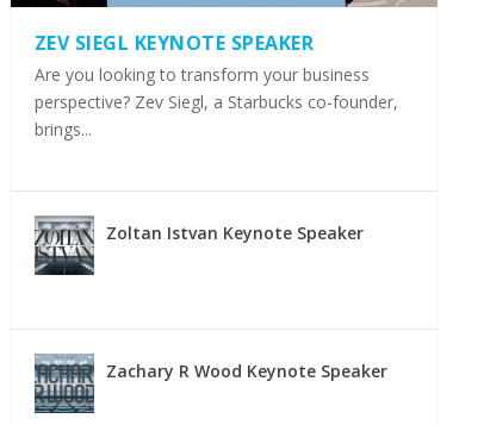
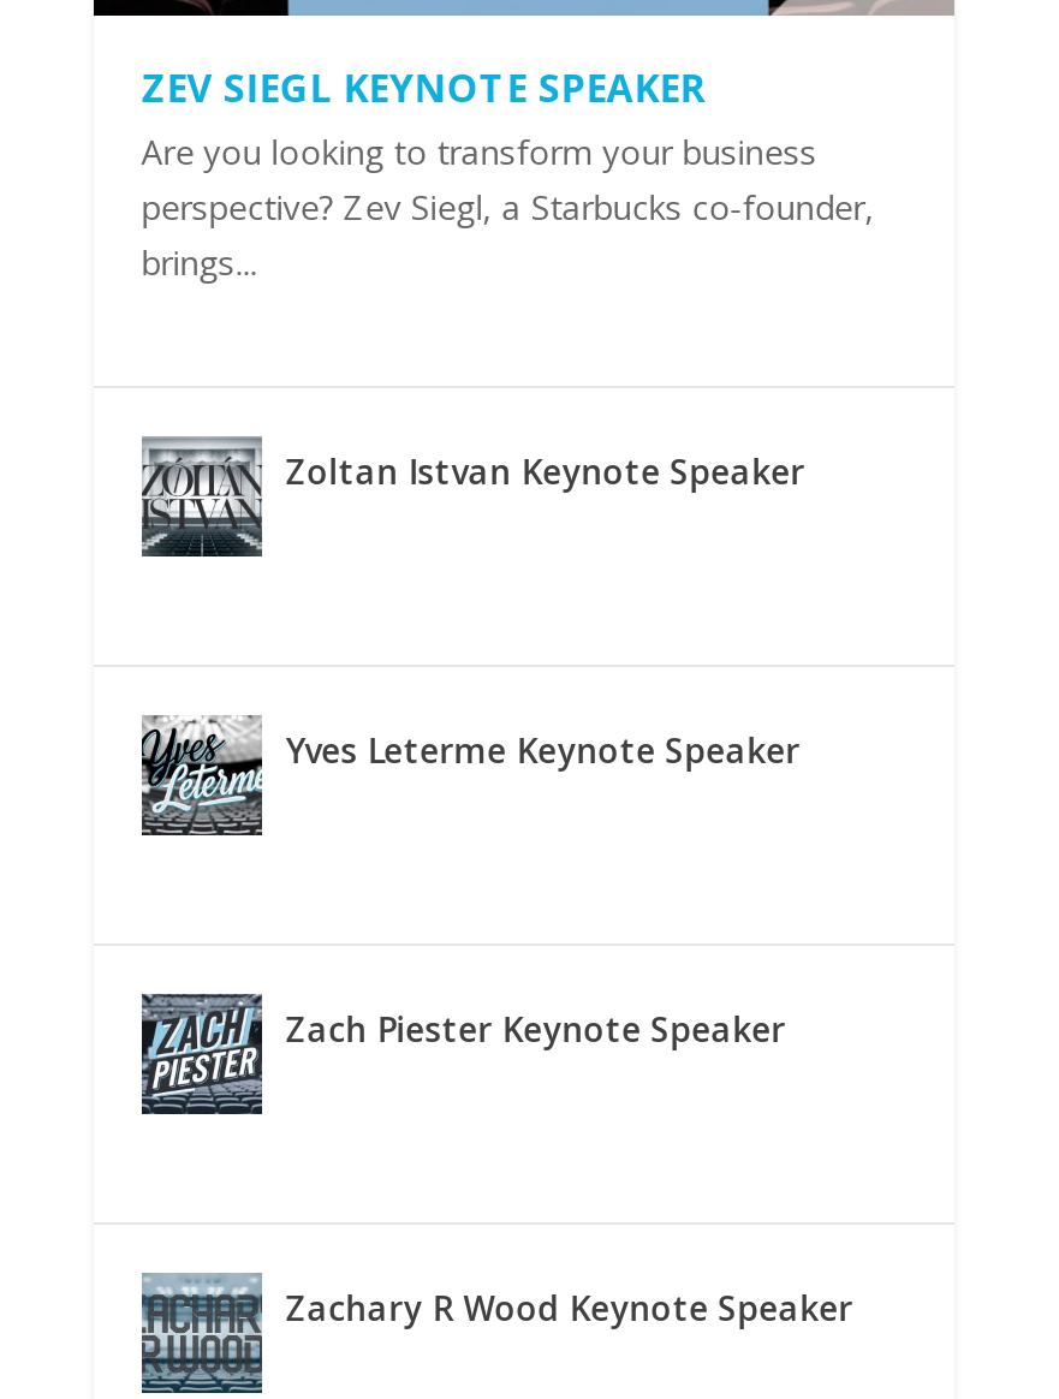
+ [image]
+ Yves Leterme Keynote Speaker

+ [image]
+ Zach Piester Keynote Speaker
